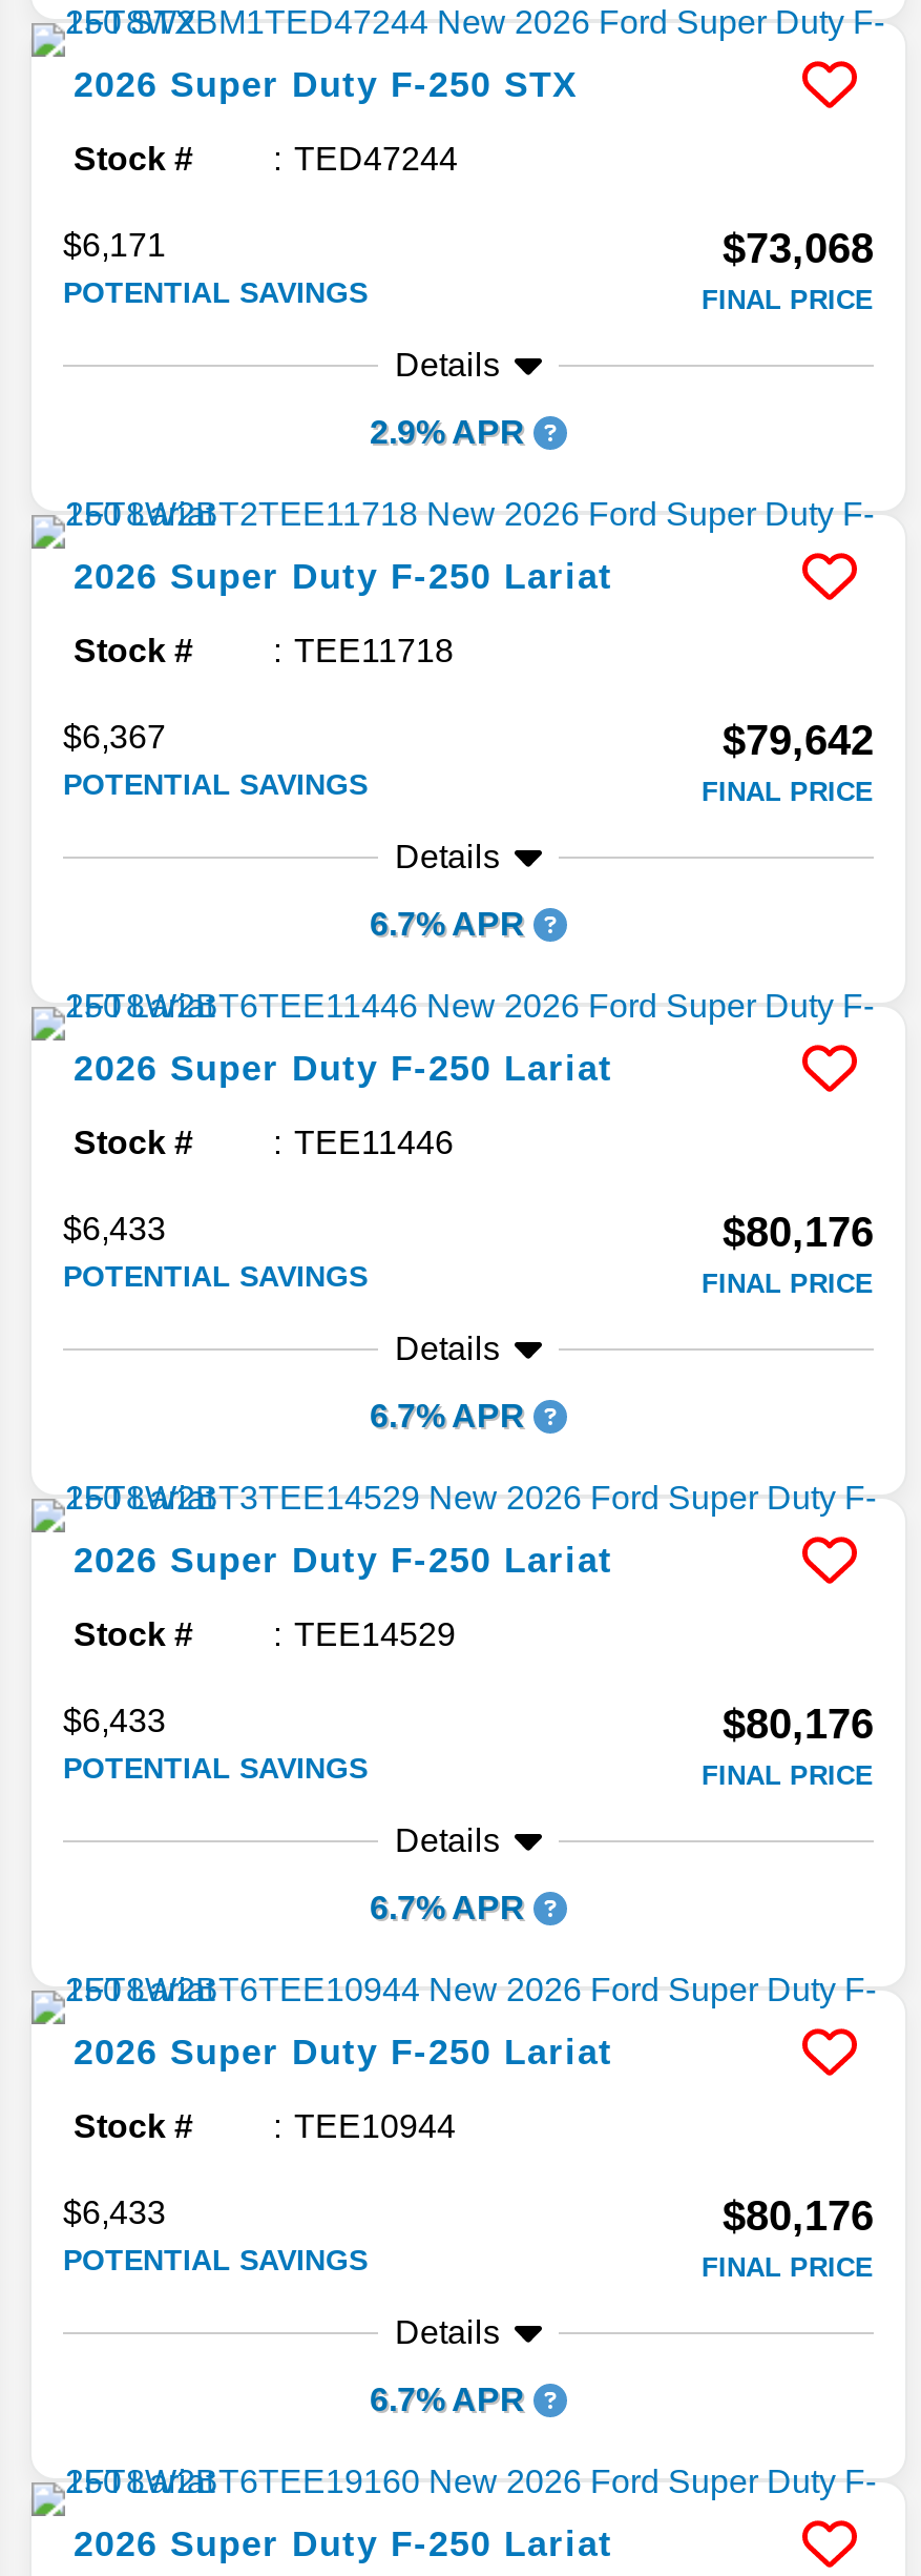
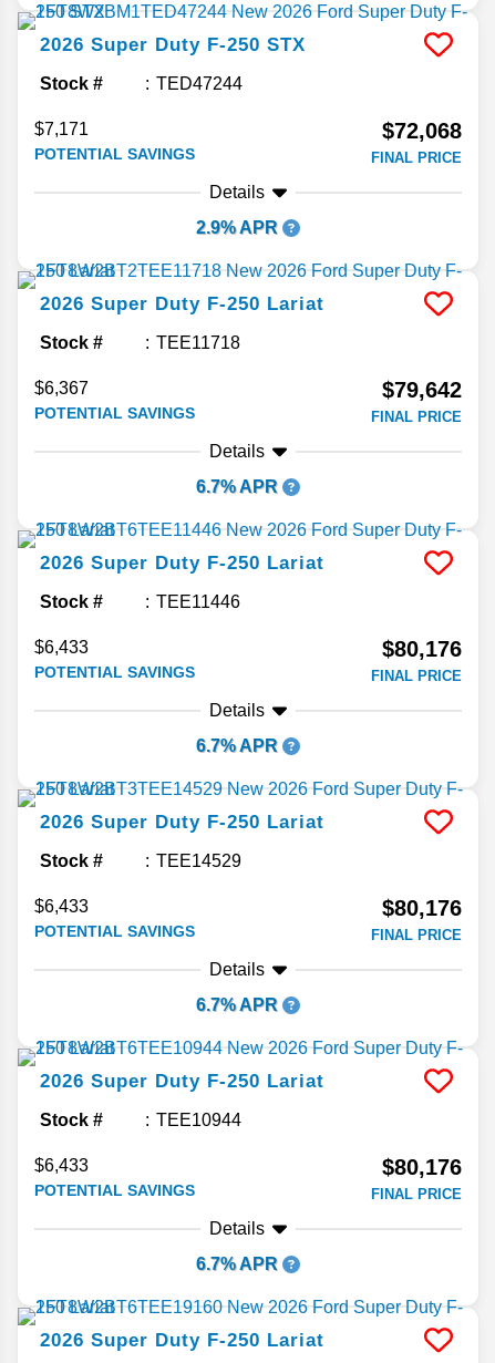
- $6,171
+ $7,171

- $73,068
+ $72,068
